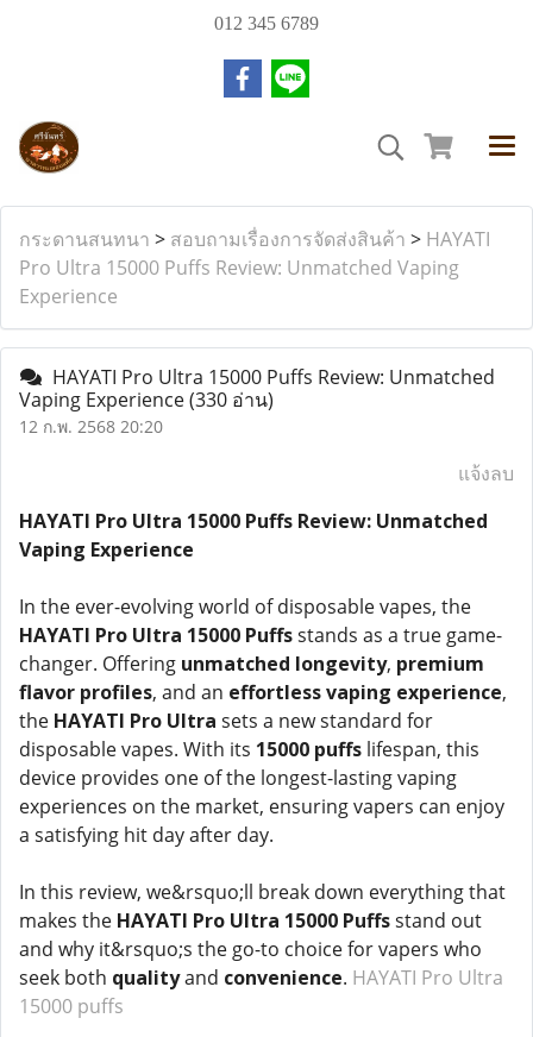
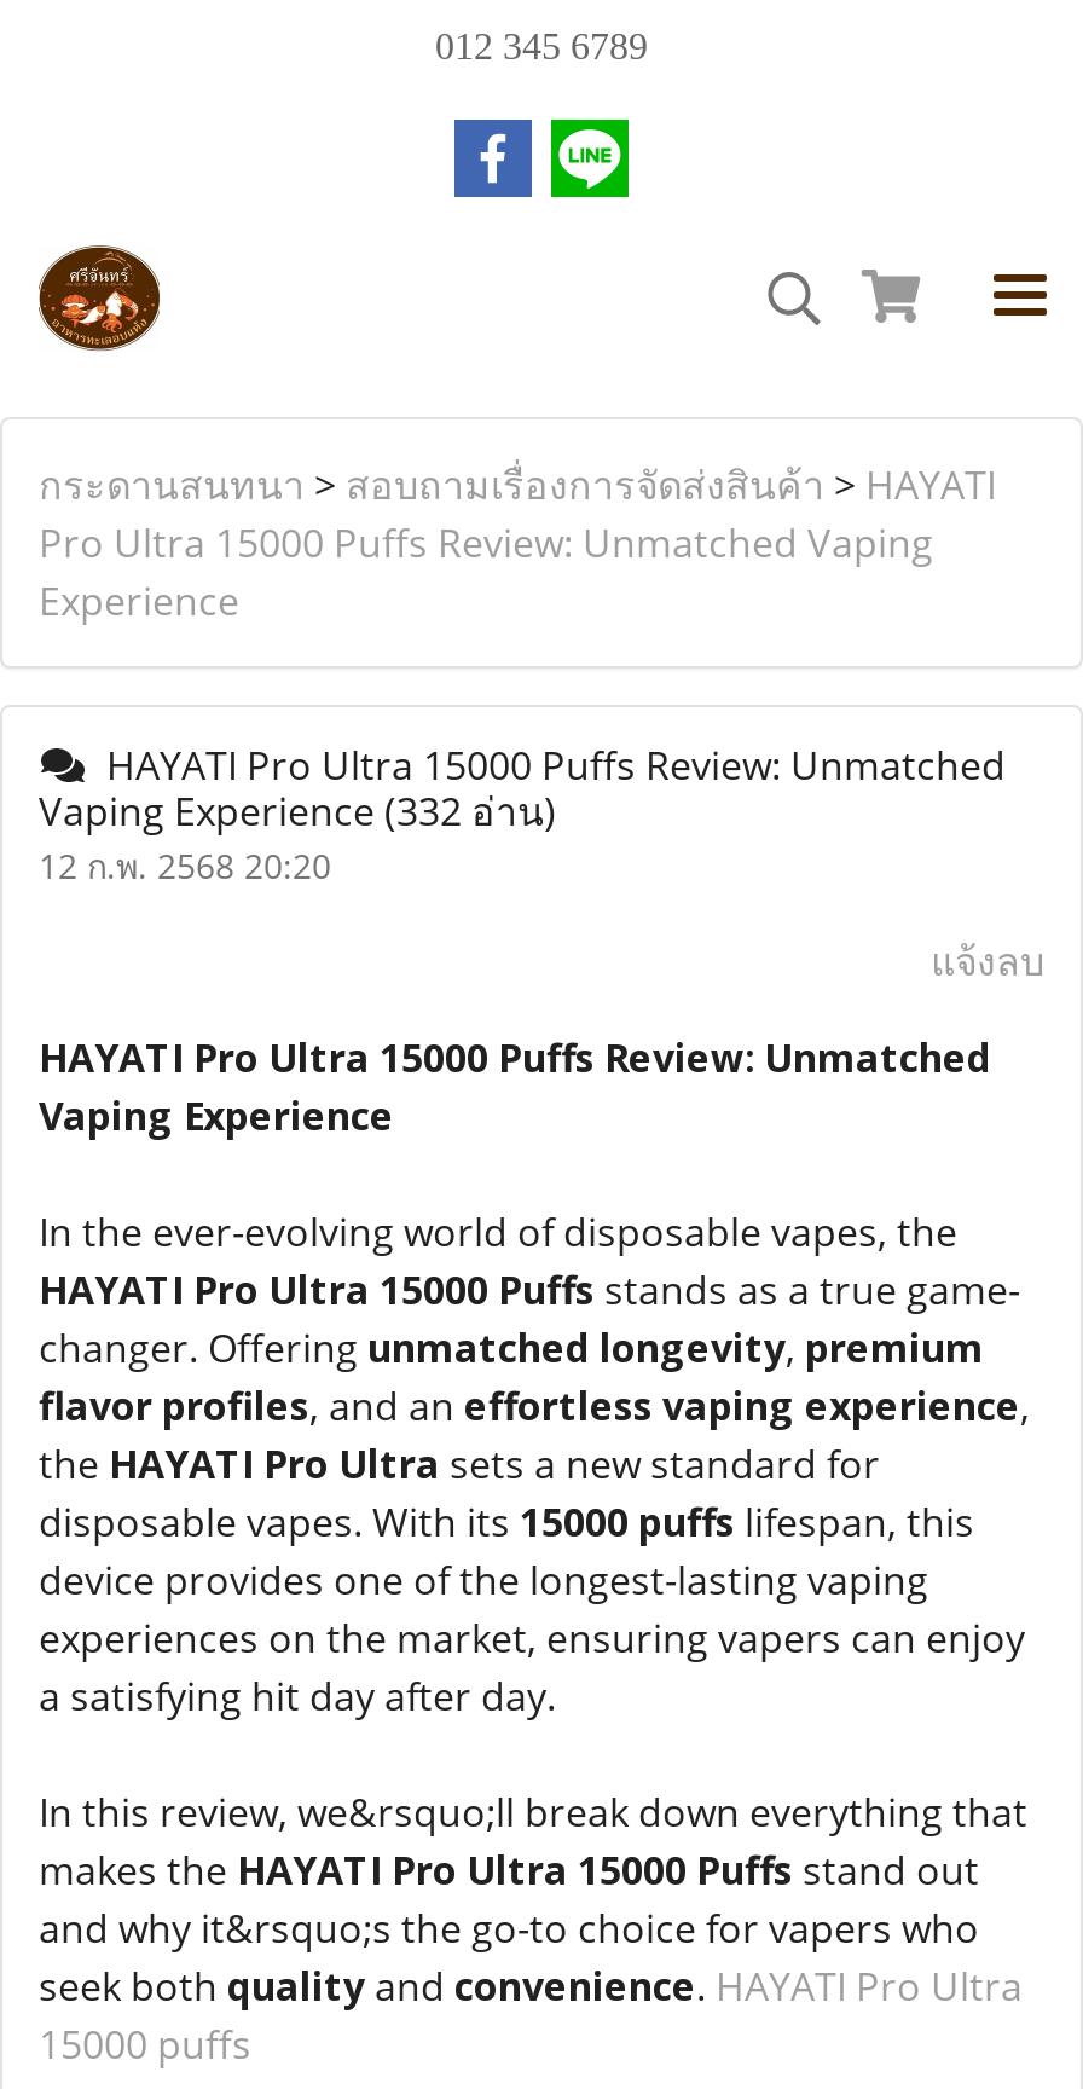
- Vaping Experience (330 อ่าน)
+ Vaping Experience (332 อ่าน)
